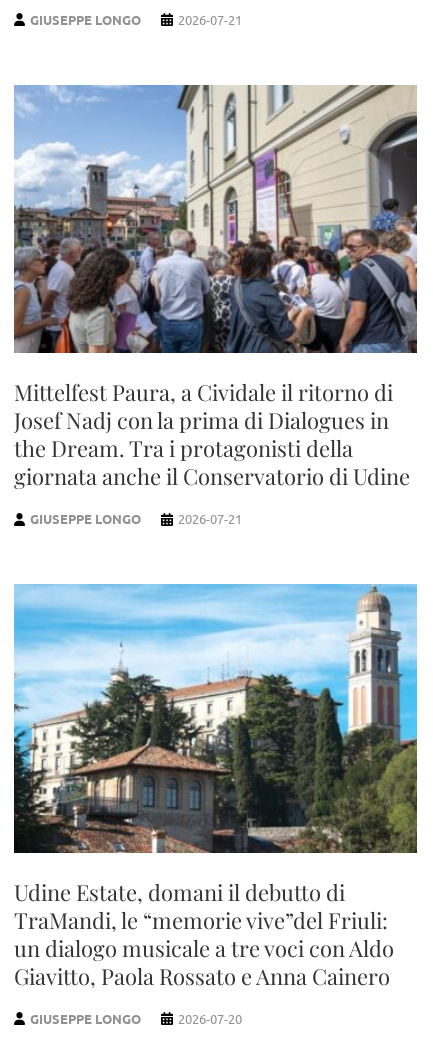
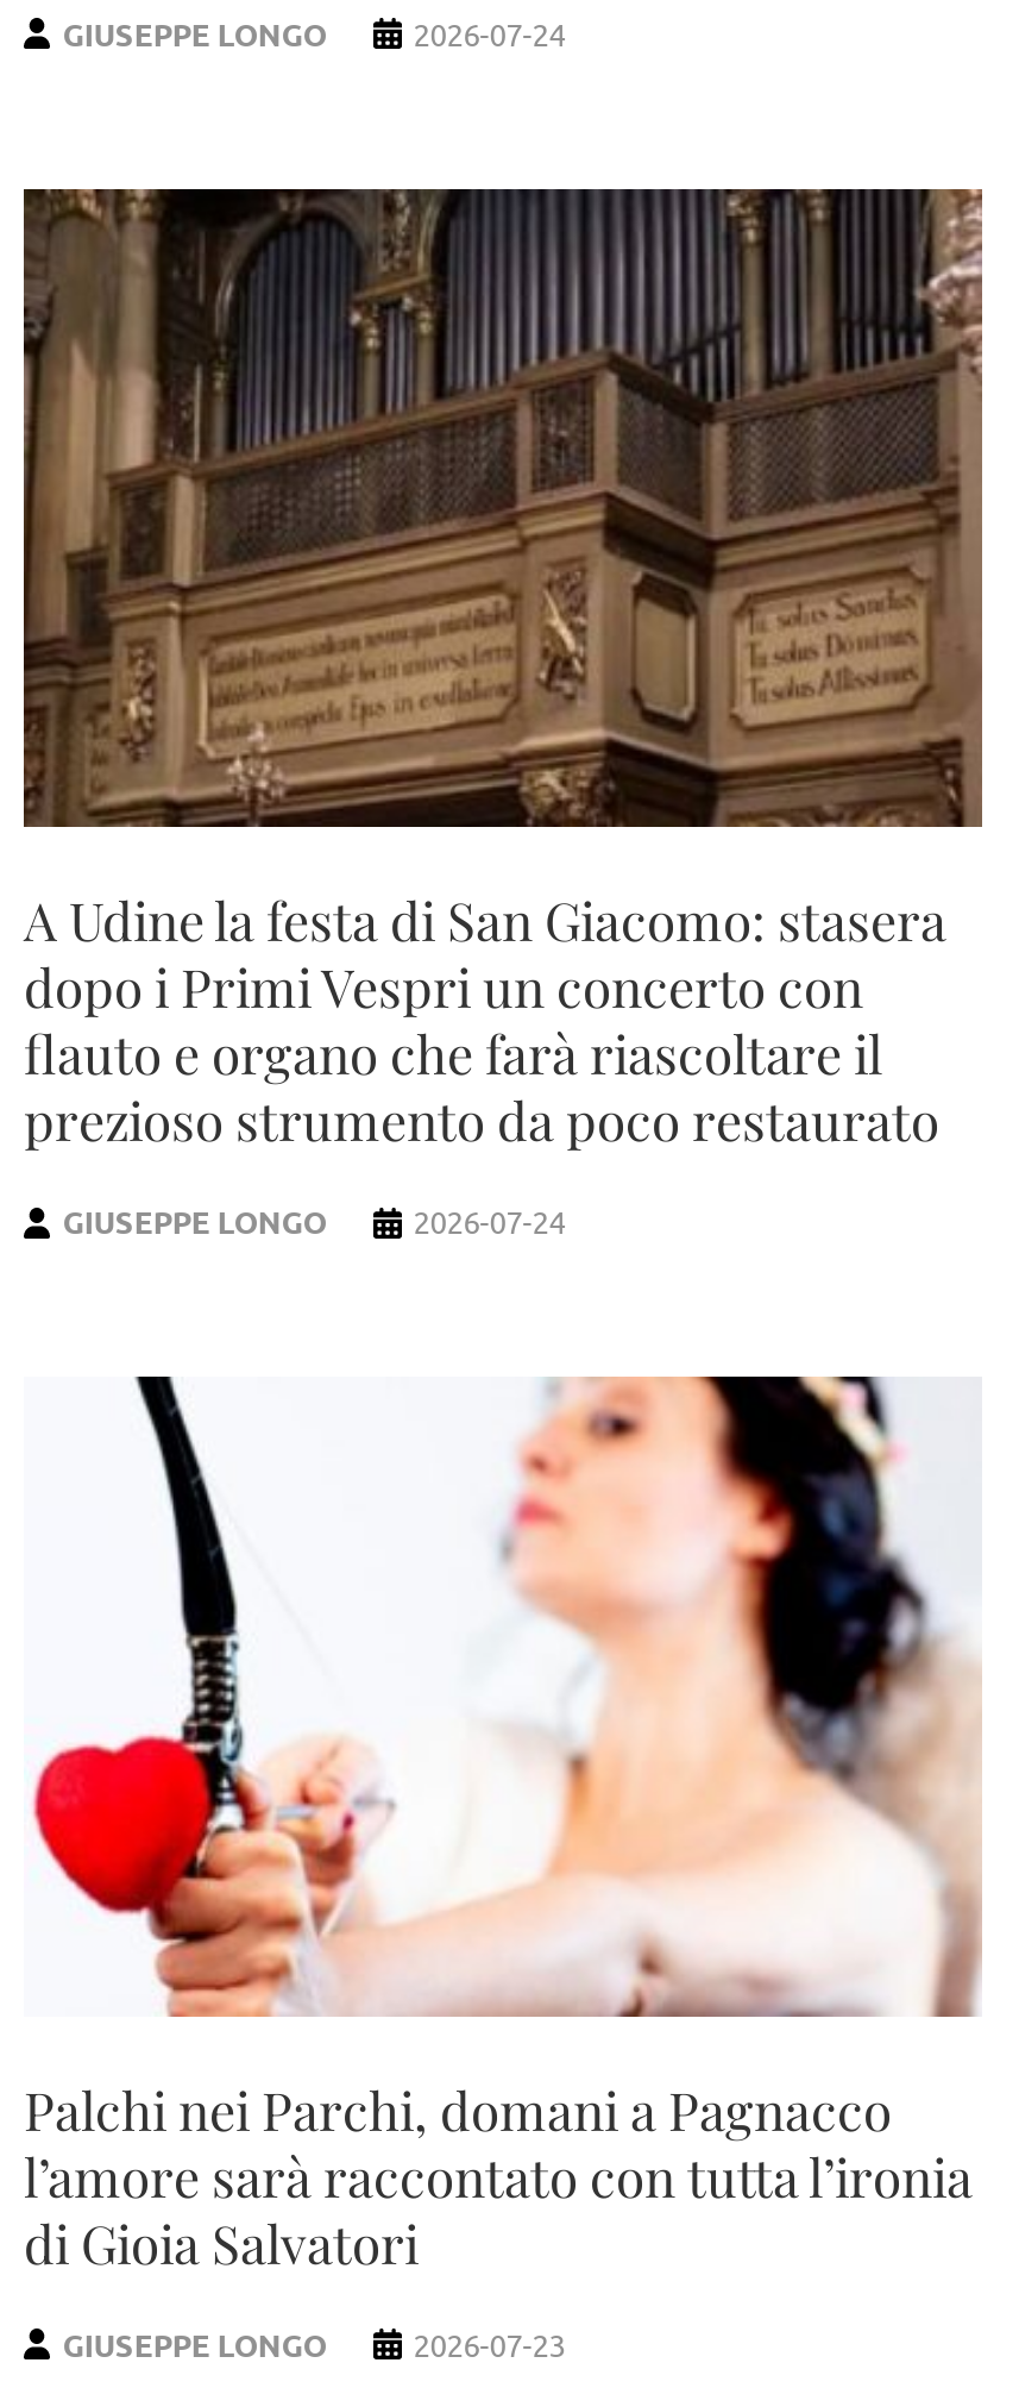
- 2026-07-21
+ 2026-07-24

- [image]
- Mittelfest Paura, a Cividale il ritorno di
- Josef Nadj con la prima di Dialogues in
- the Dream. Tra i protagonisti della
- giornata anche il Conservatorio di Udine
+ [image]
+ A Udine la festa di San Giacomo: stasera
+ dopo i Primi Vespri un concerto con
+ flauto e organo che farà riascoltare il
+ prezioso strumento da poco restaurato

- 2026-07-21
+ 2026-07-24

- [image]
- Udine Estate, domani il debutto di
- TraMandi, le “memorie vive”del Friuli:
- un dialogo musicale a tre voci con Aldo
- Giavitto, Paola Rossato e Anna Cainero
+ [image]
+ Palchi nei Parchi, domani a Pagnacco
+ l’amore sarà raccontato con tutta l’ironia
+ di Gioia Salvatori

- 2026-07-20
+ 2026-07-23
